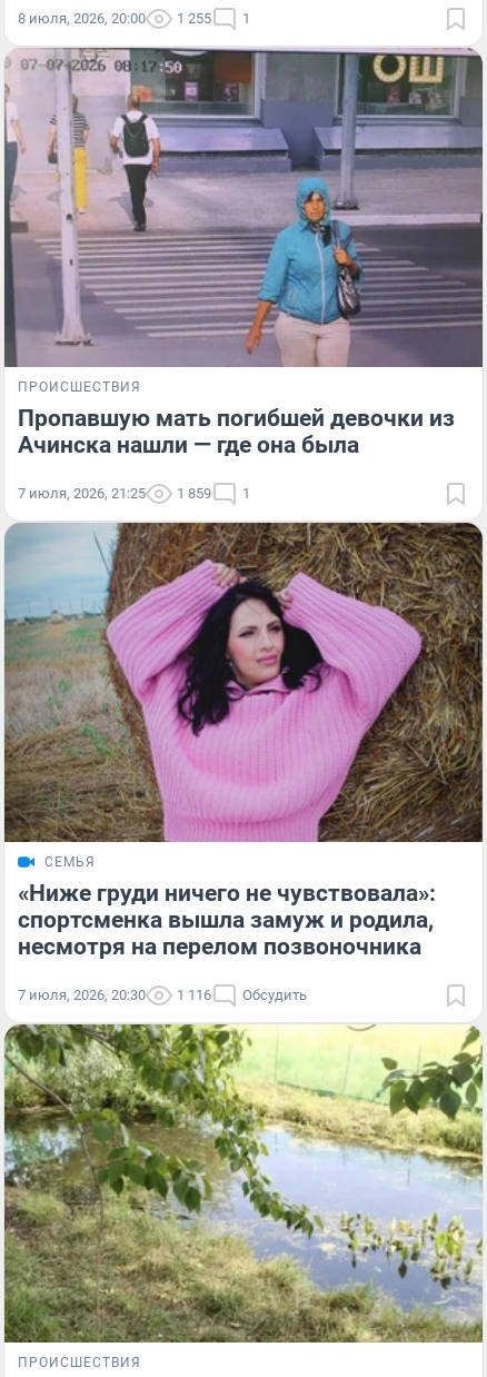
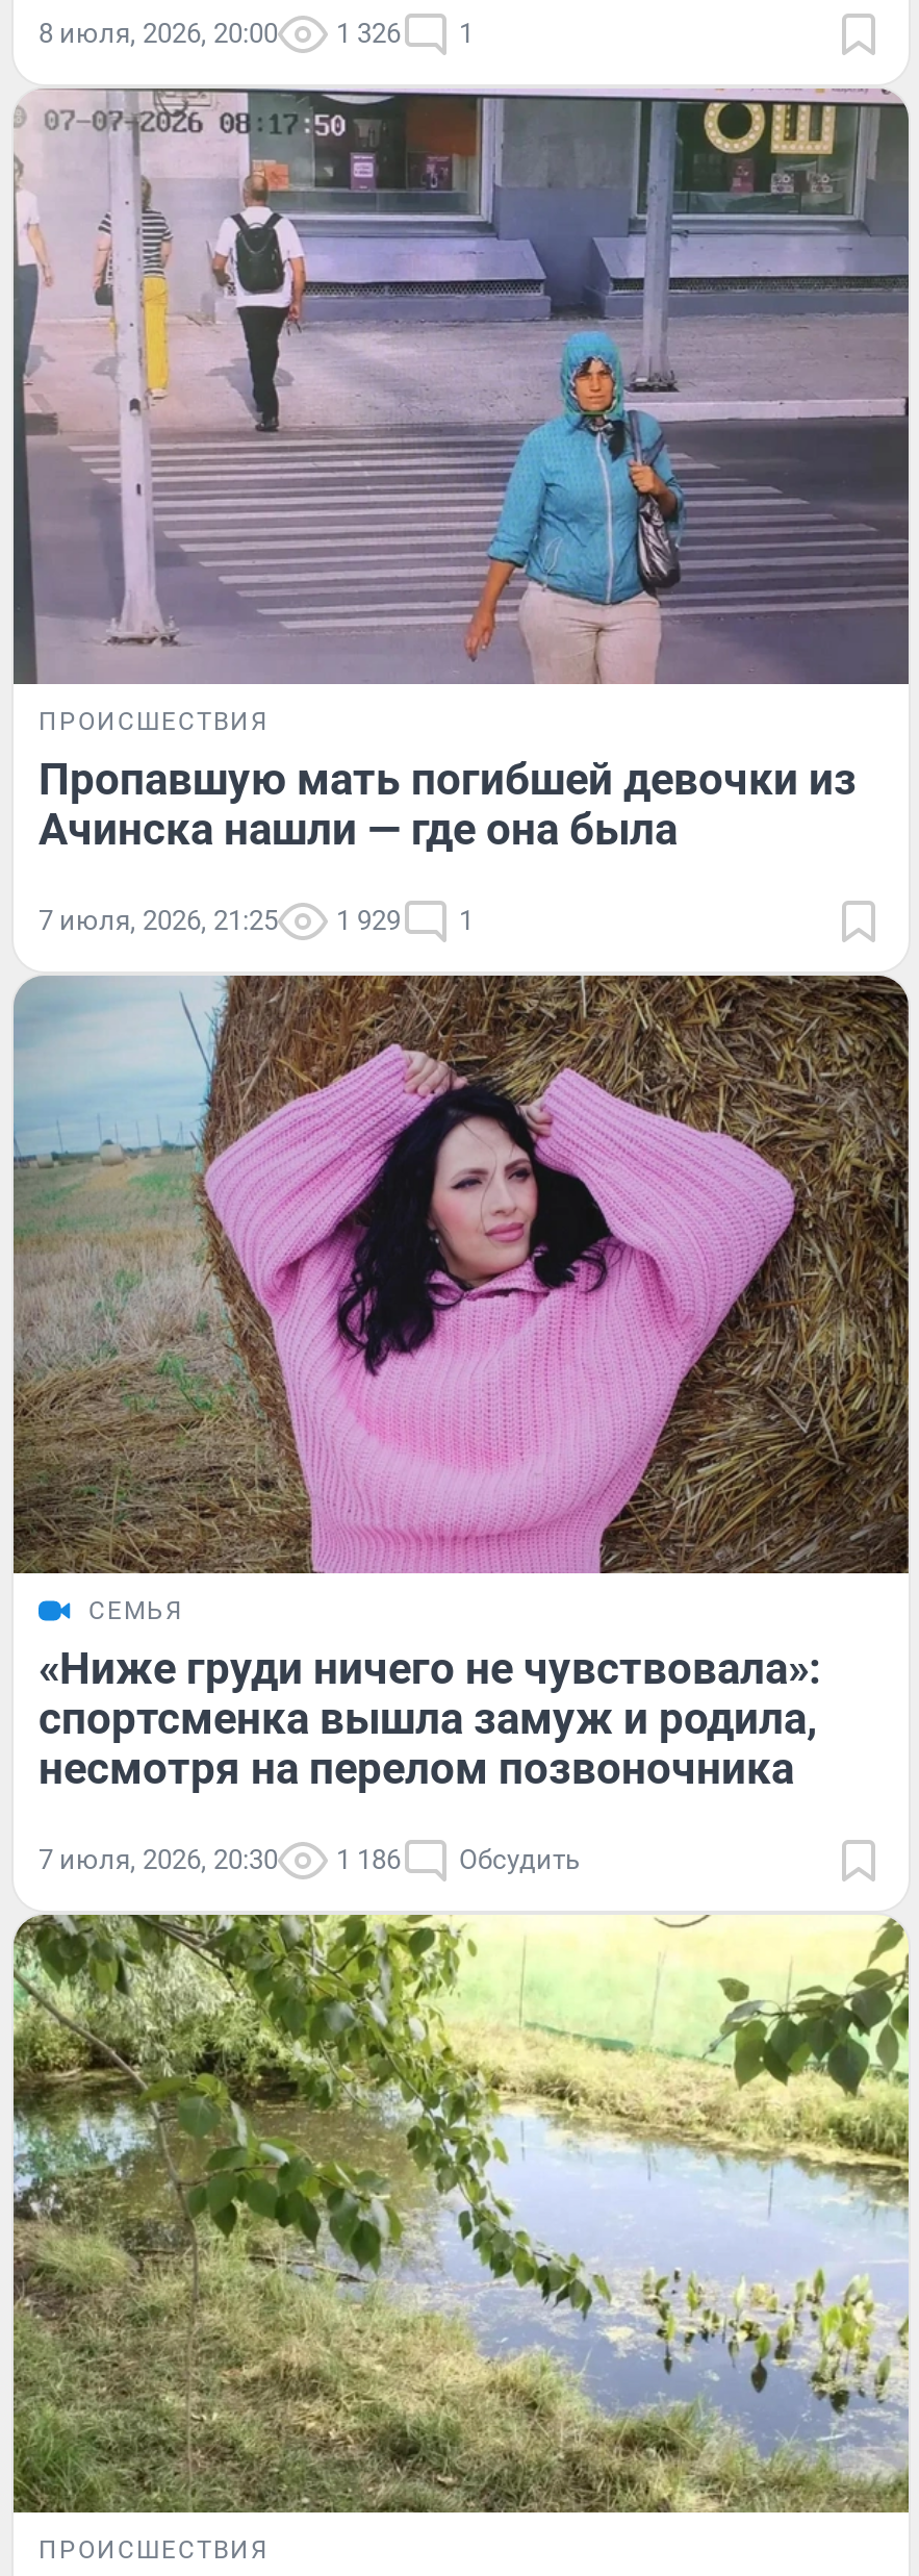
- 8 июля, 2026, 20:00 1 255 1
+ 8 июля, 2026, 20:00 1 326 1

- 7 июля, 2026, 21:25 1 859 1
+ 7 июля, 2026, 21:25 1 929 1

- 7 июля, 2026, 20:30 1 116 Обсудить
+ 7 июля, 2026, 20:30 1 186 Обсудить
